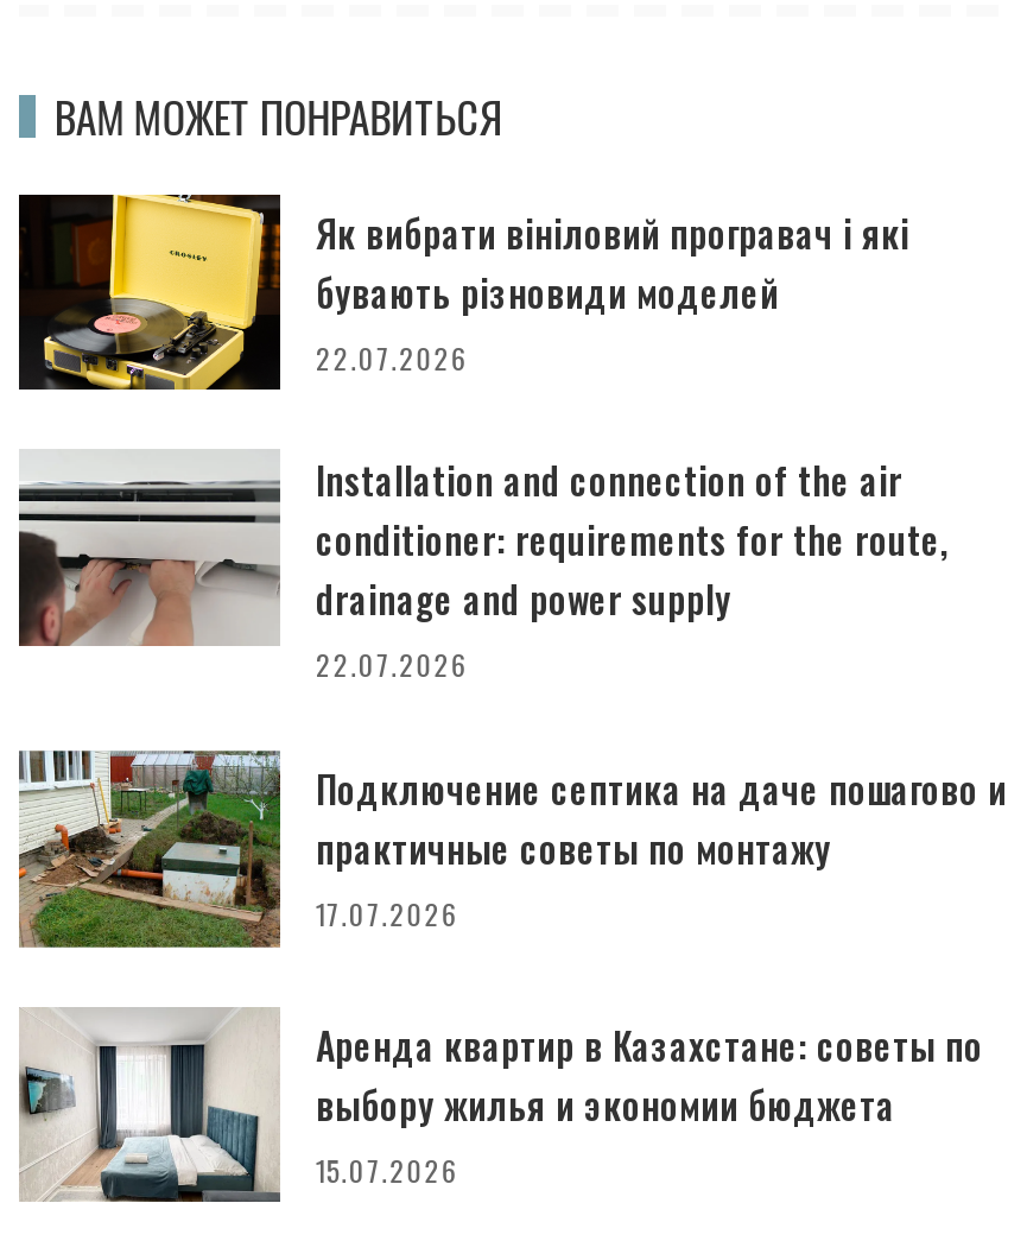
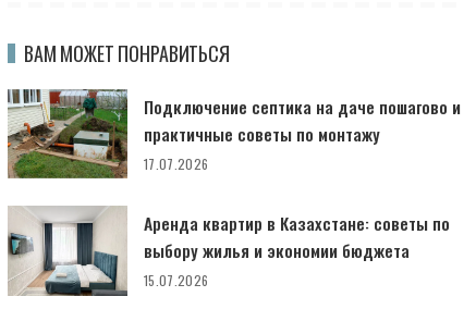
- [image]
- Як вибрати вініловий програвач і які
- бувають різновиди моделей
- 22.07.2026
- Installation and connection of the air
- conditioner: requirements for the route,
- drainage and power supply
- 22.07.2026

- [image]
